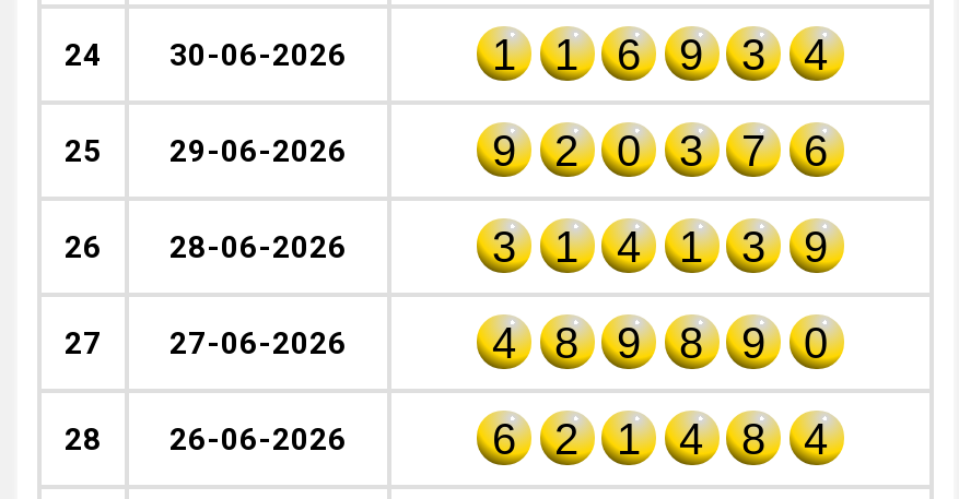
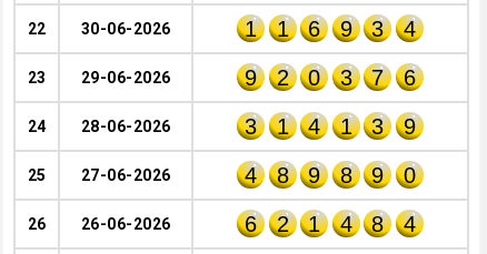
- 24 30-06-2026
+ 22 30-06-2026

- 25 29-06-2026
+ 23 29-06-2026

- 26 28-06-2026
+ 24 28-06-2026

- 27 27-06-2026
+ 25 27-06-2026

- 28 26-06-2026
+ 26 26-06-2026
